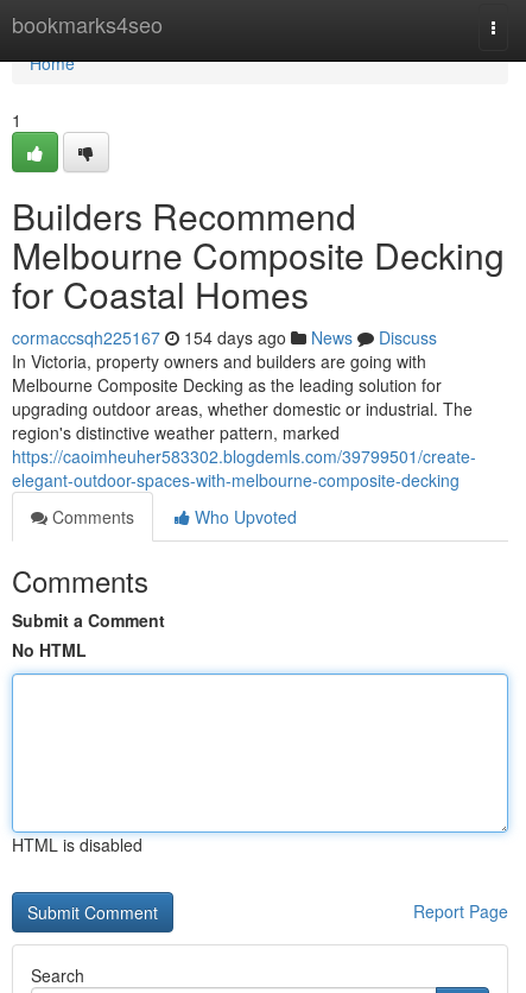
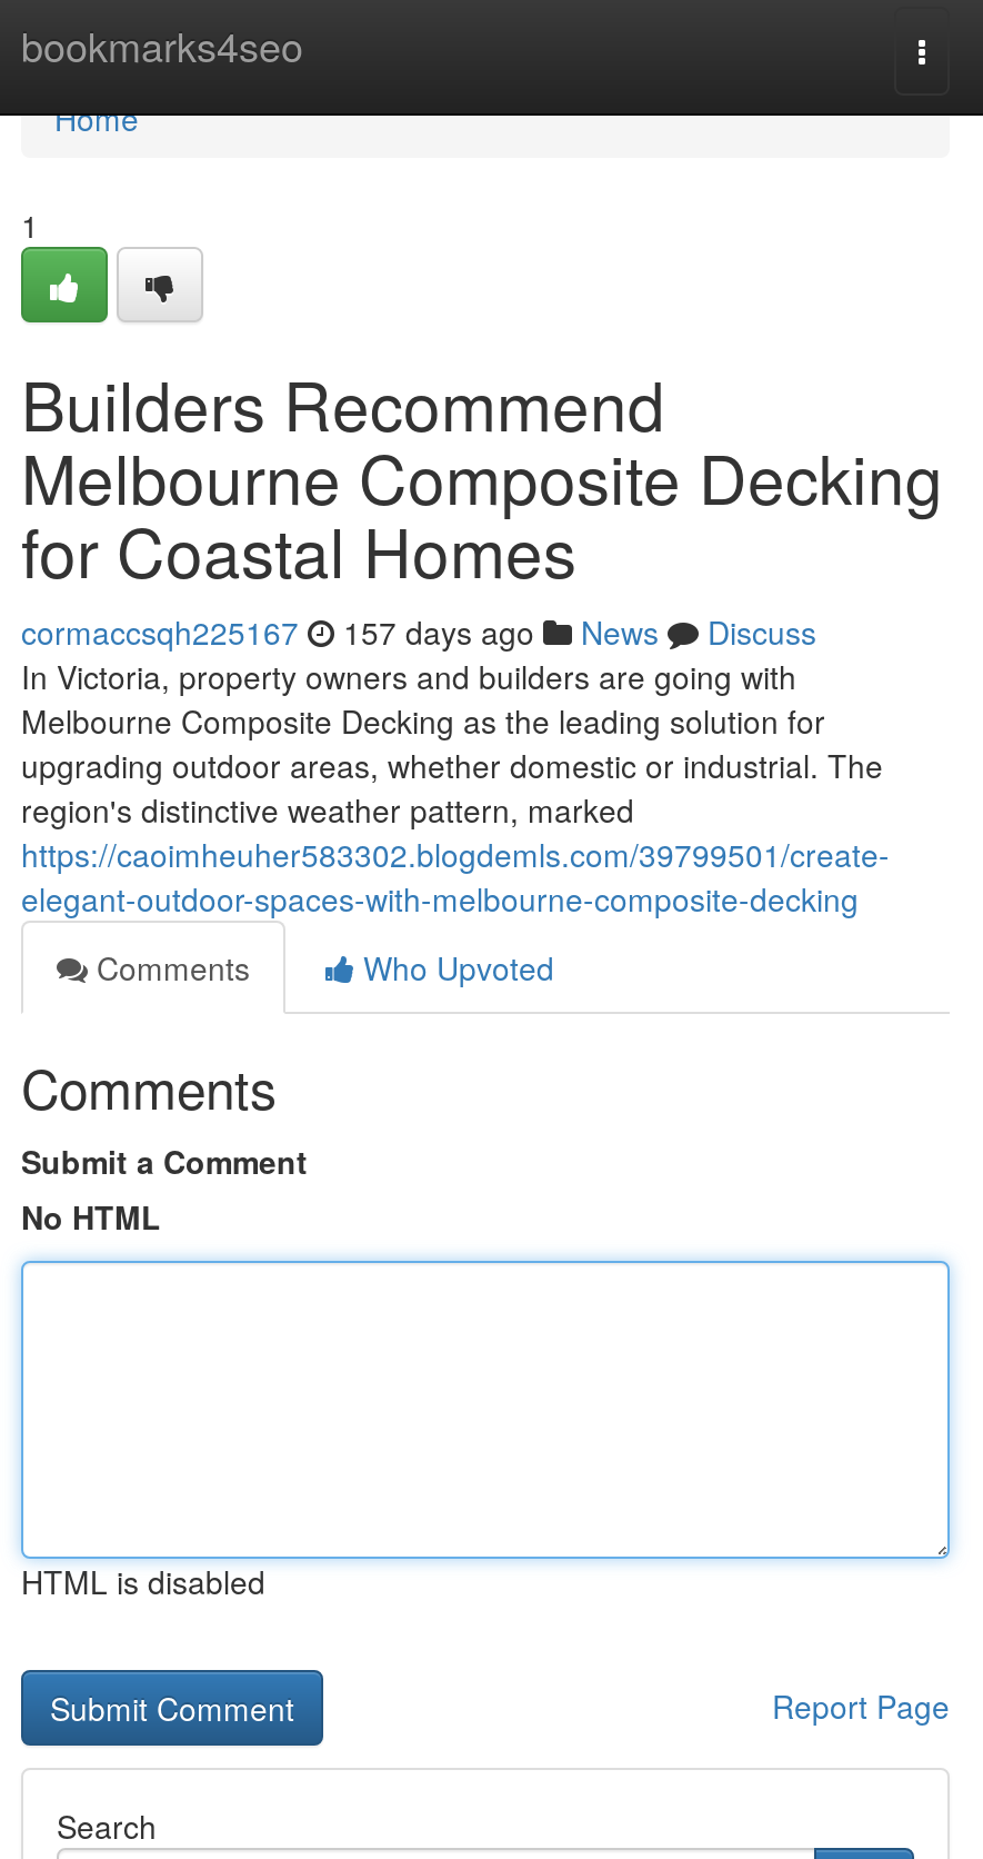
- cormaccsqh225167 154 days ago News Discuss
+ cormaccsqh225167 157 days ago News Discuss
